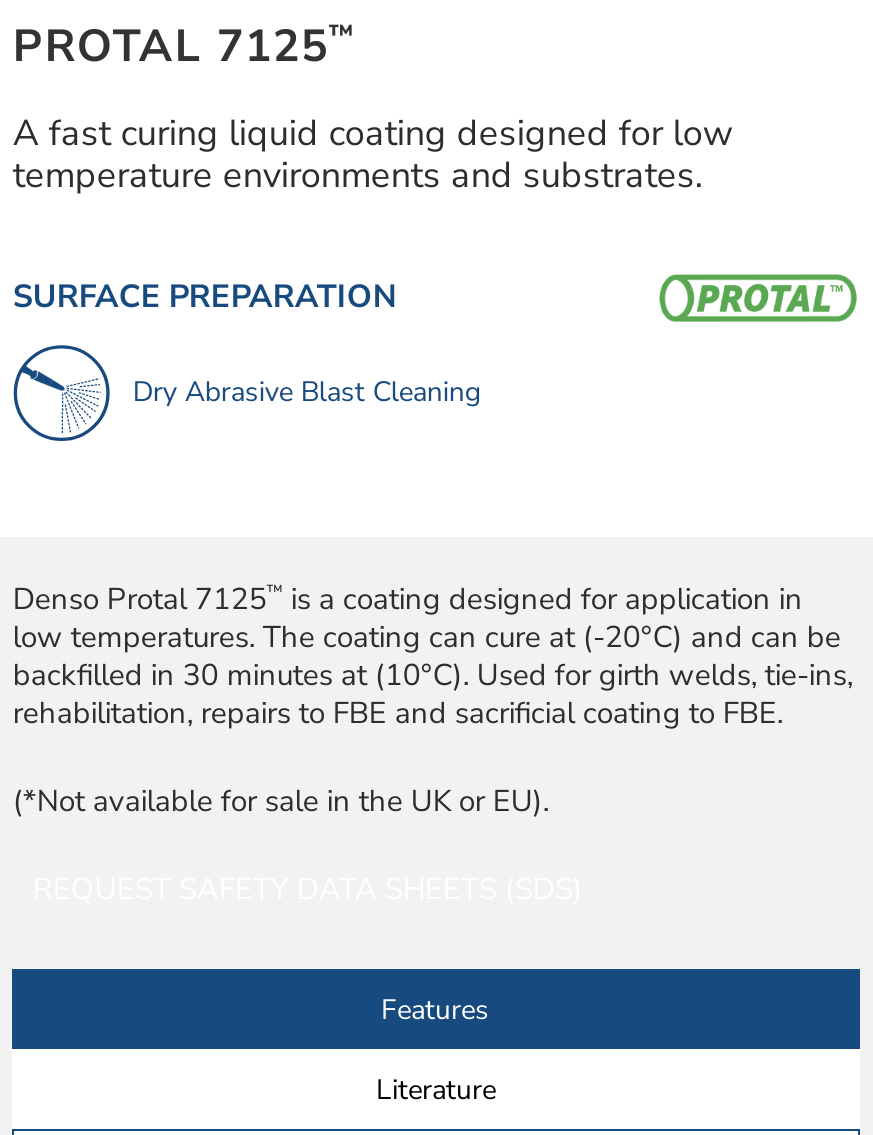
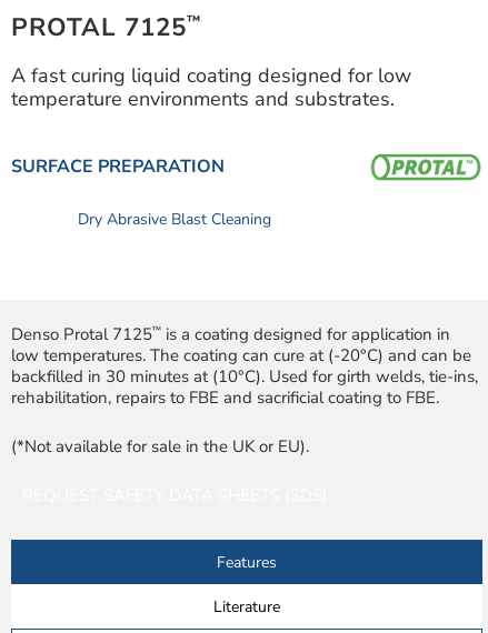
- [image]
